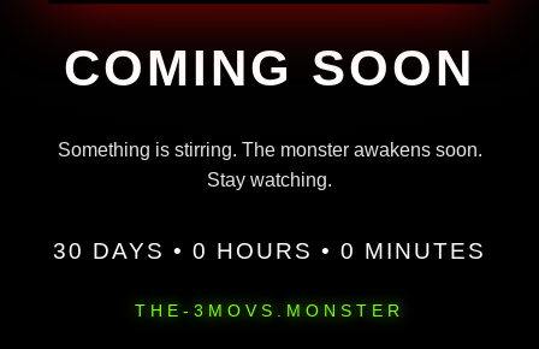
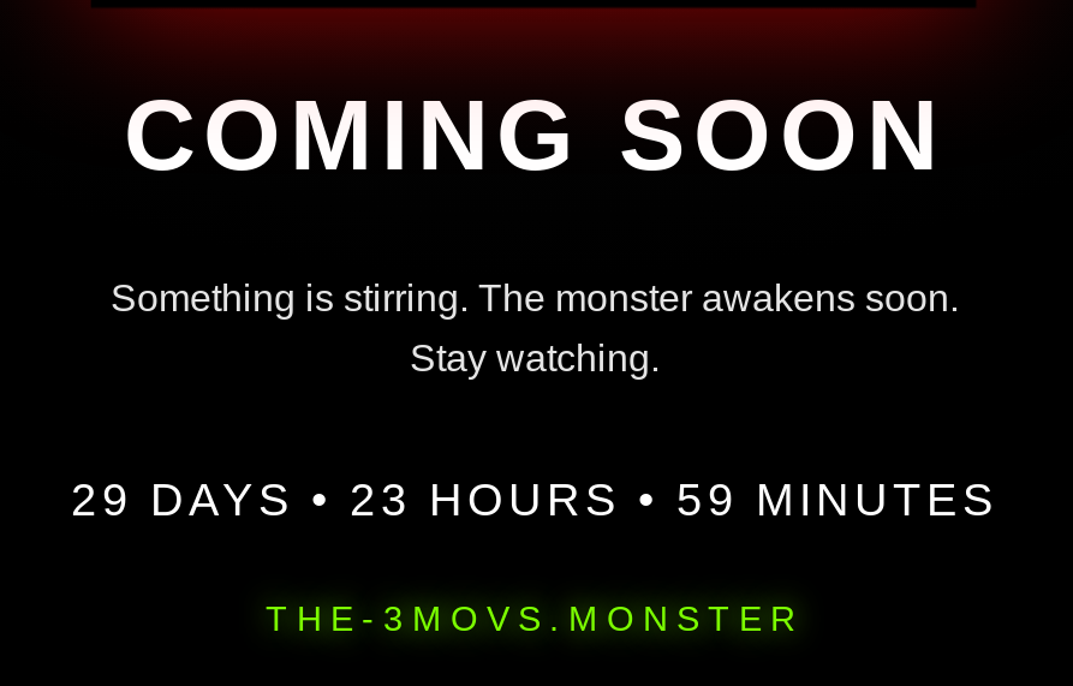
- 30 DAYS • 0 HOURS • 0 MINUTES
+ 29 DAYS • 23 HOURS • 59 MINUTES
